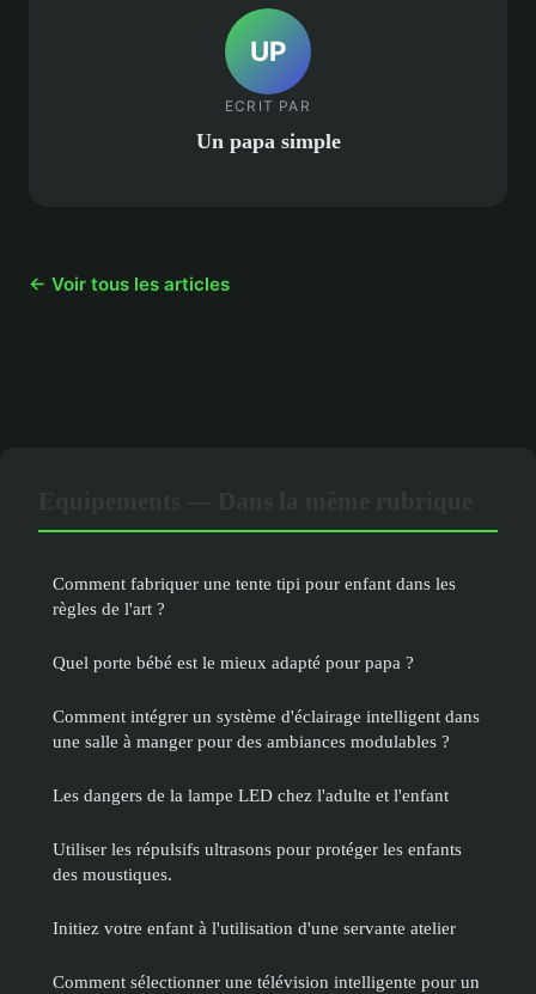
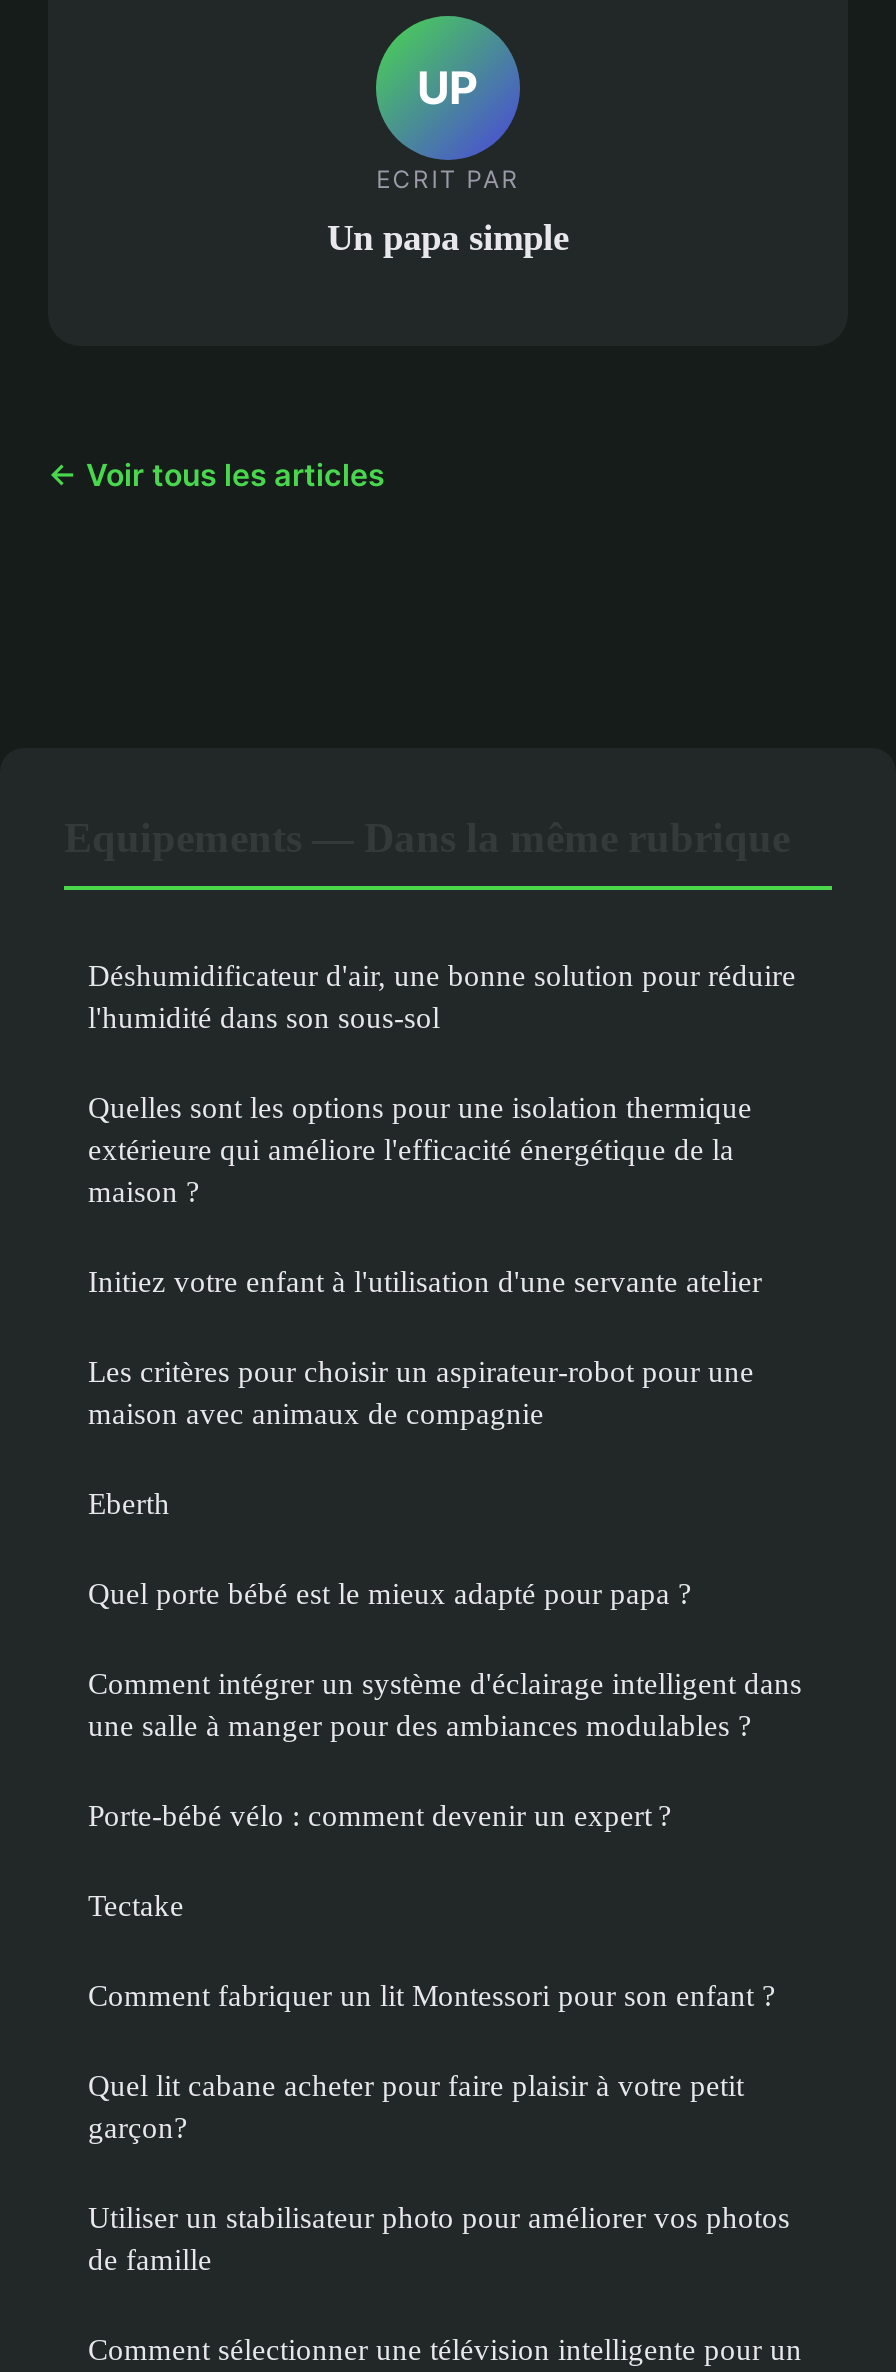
- Comment fabriquer une tente tipi pour enfant dans les
- règles de l'art ?
+ Déshumidificateur d'air, une bonne solution pour réduire
+ l'humidité dans son sous-sol
+ Quelles sont les options pour une isolation thermique
+ extérieure qui améliore l'efficacité énergétique de la
+ maison ?
+ Les critères pour choisir un aspirateur-robot pour une
+ maison avec animaux de compagnie
+ Eberth

- Les dangers de la lampe LED chez l'adulte et l'enfant
- Utiliser les répulsifs ultrasons pour protéger les enfants
- des moustiques.
+ Porte-bébé vélo : comment devenir un expert ?
+ Tectake
+ Comment fabriquer un lit Montessori pour son enfant ?
+ Quel lit cabane acheter pour faire plaisir à votre petit
+ garçon?
+ Utiliser un stabilisateur photo pour améliorer vos photos
+ de famille

moved up: Initiez votre enfant à l'utilisation d'une servante atelier
